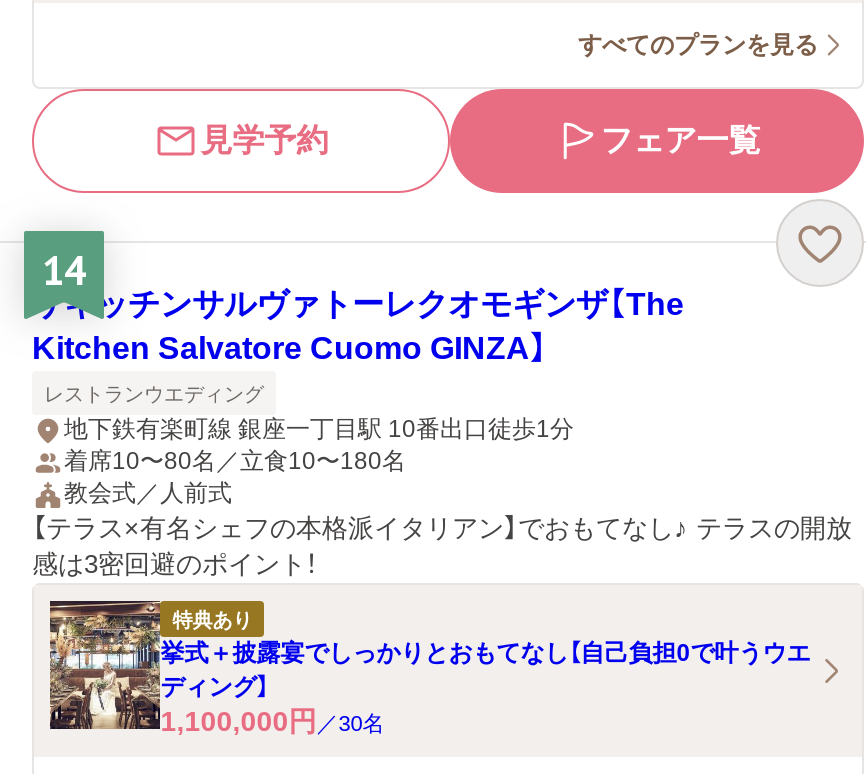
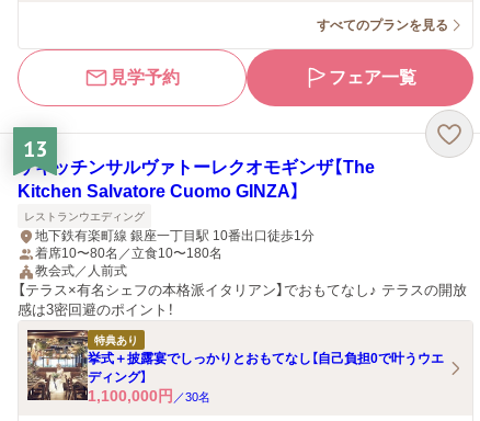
- 14
+ 13
